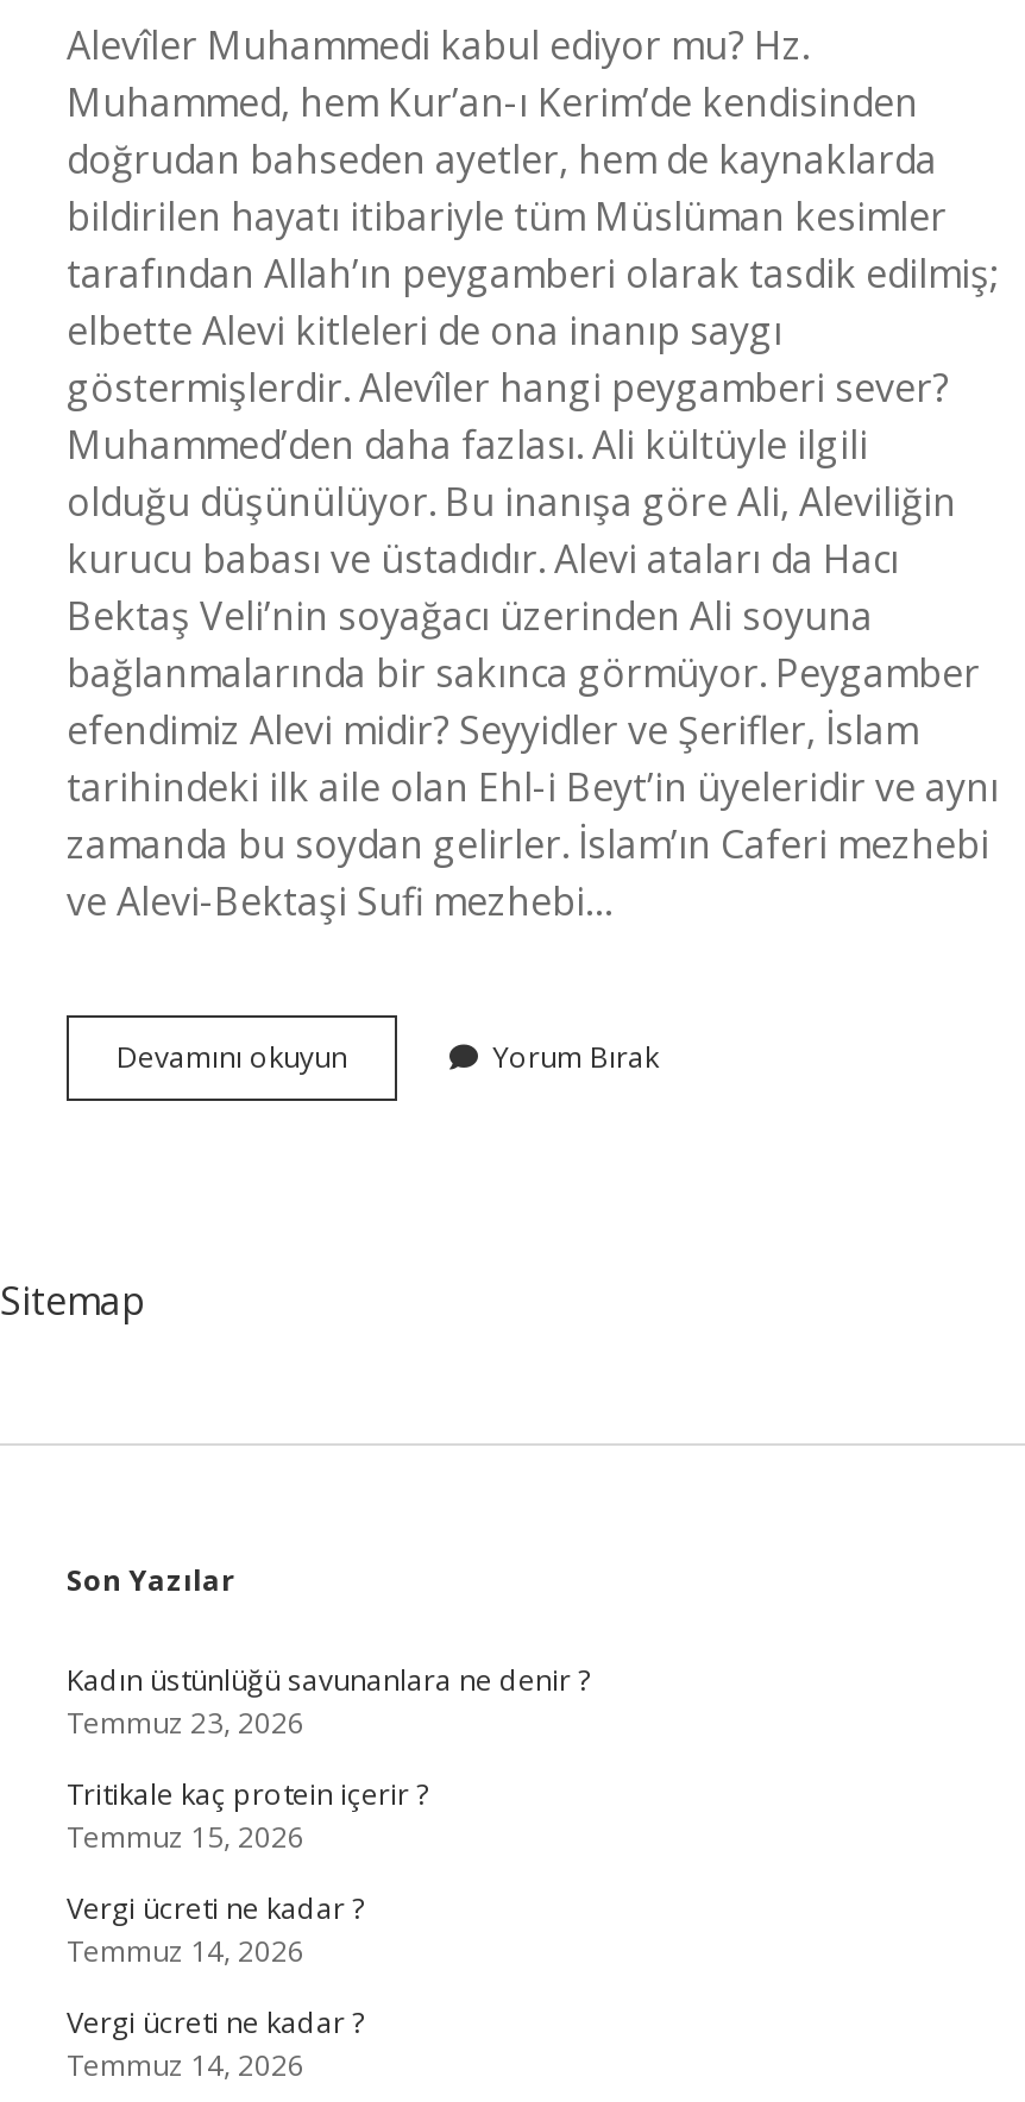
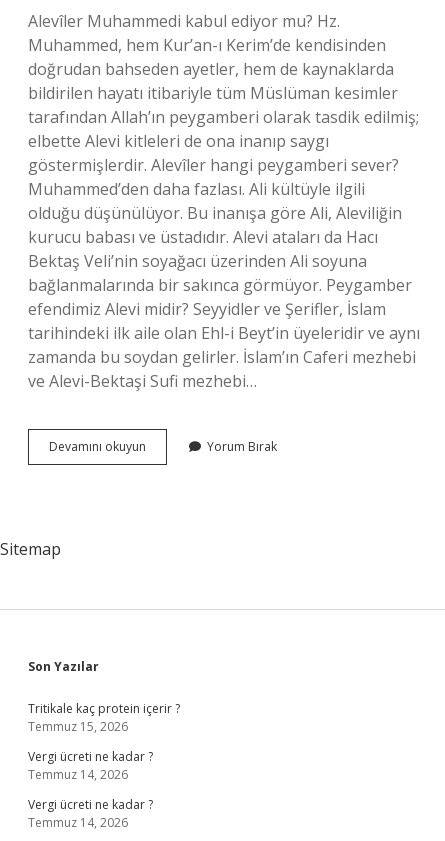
- Kadın üstünlüğü savunanlara ne denir ?
- Temmuz 23, 2026
